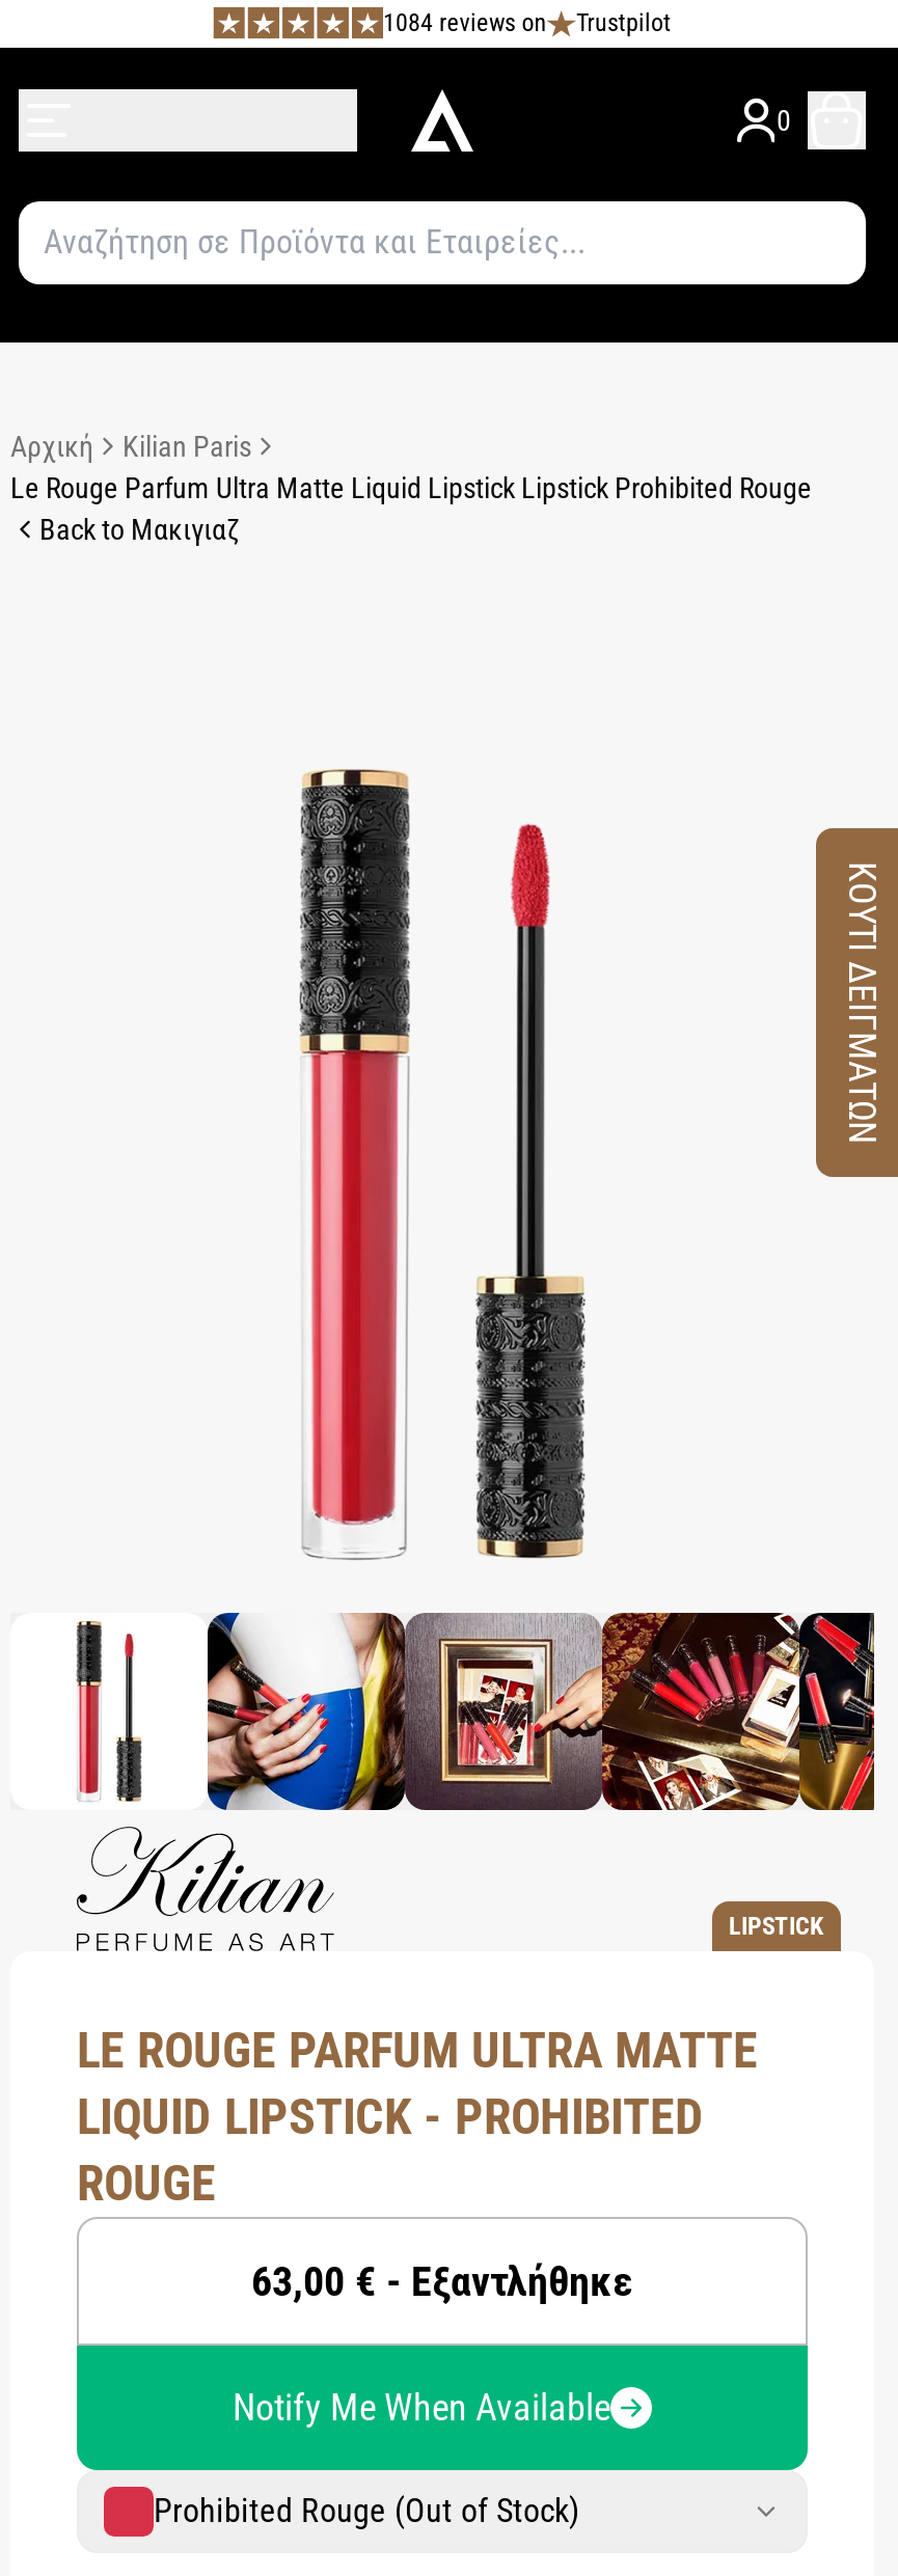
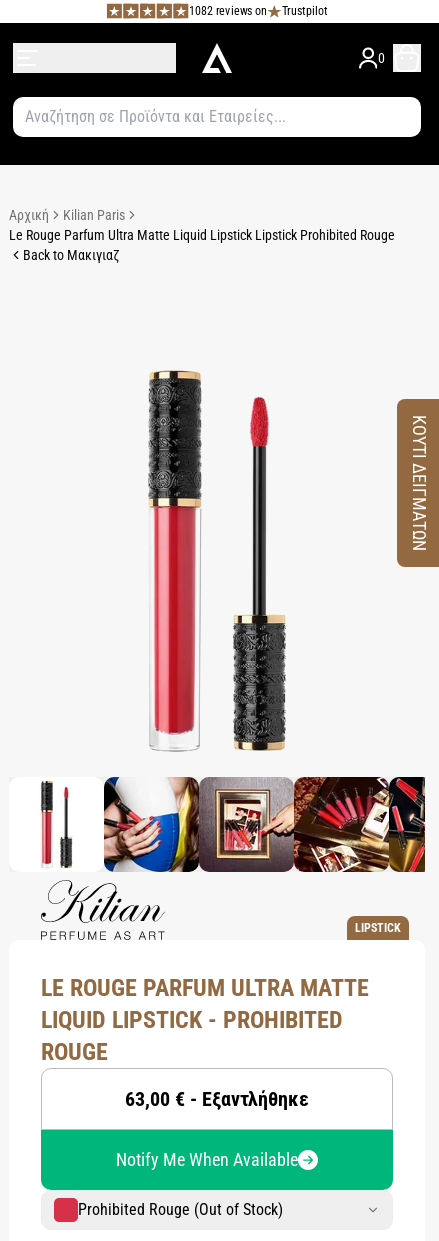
- 1084 reviews on Trustpilot
+ 1082 reviews on Trustpilot
